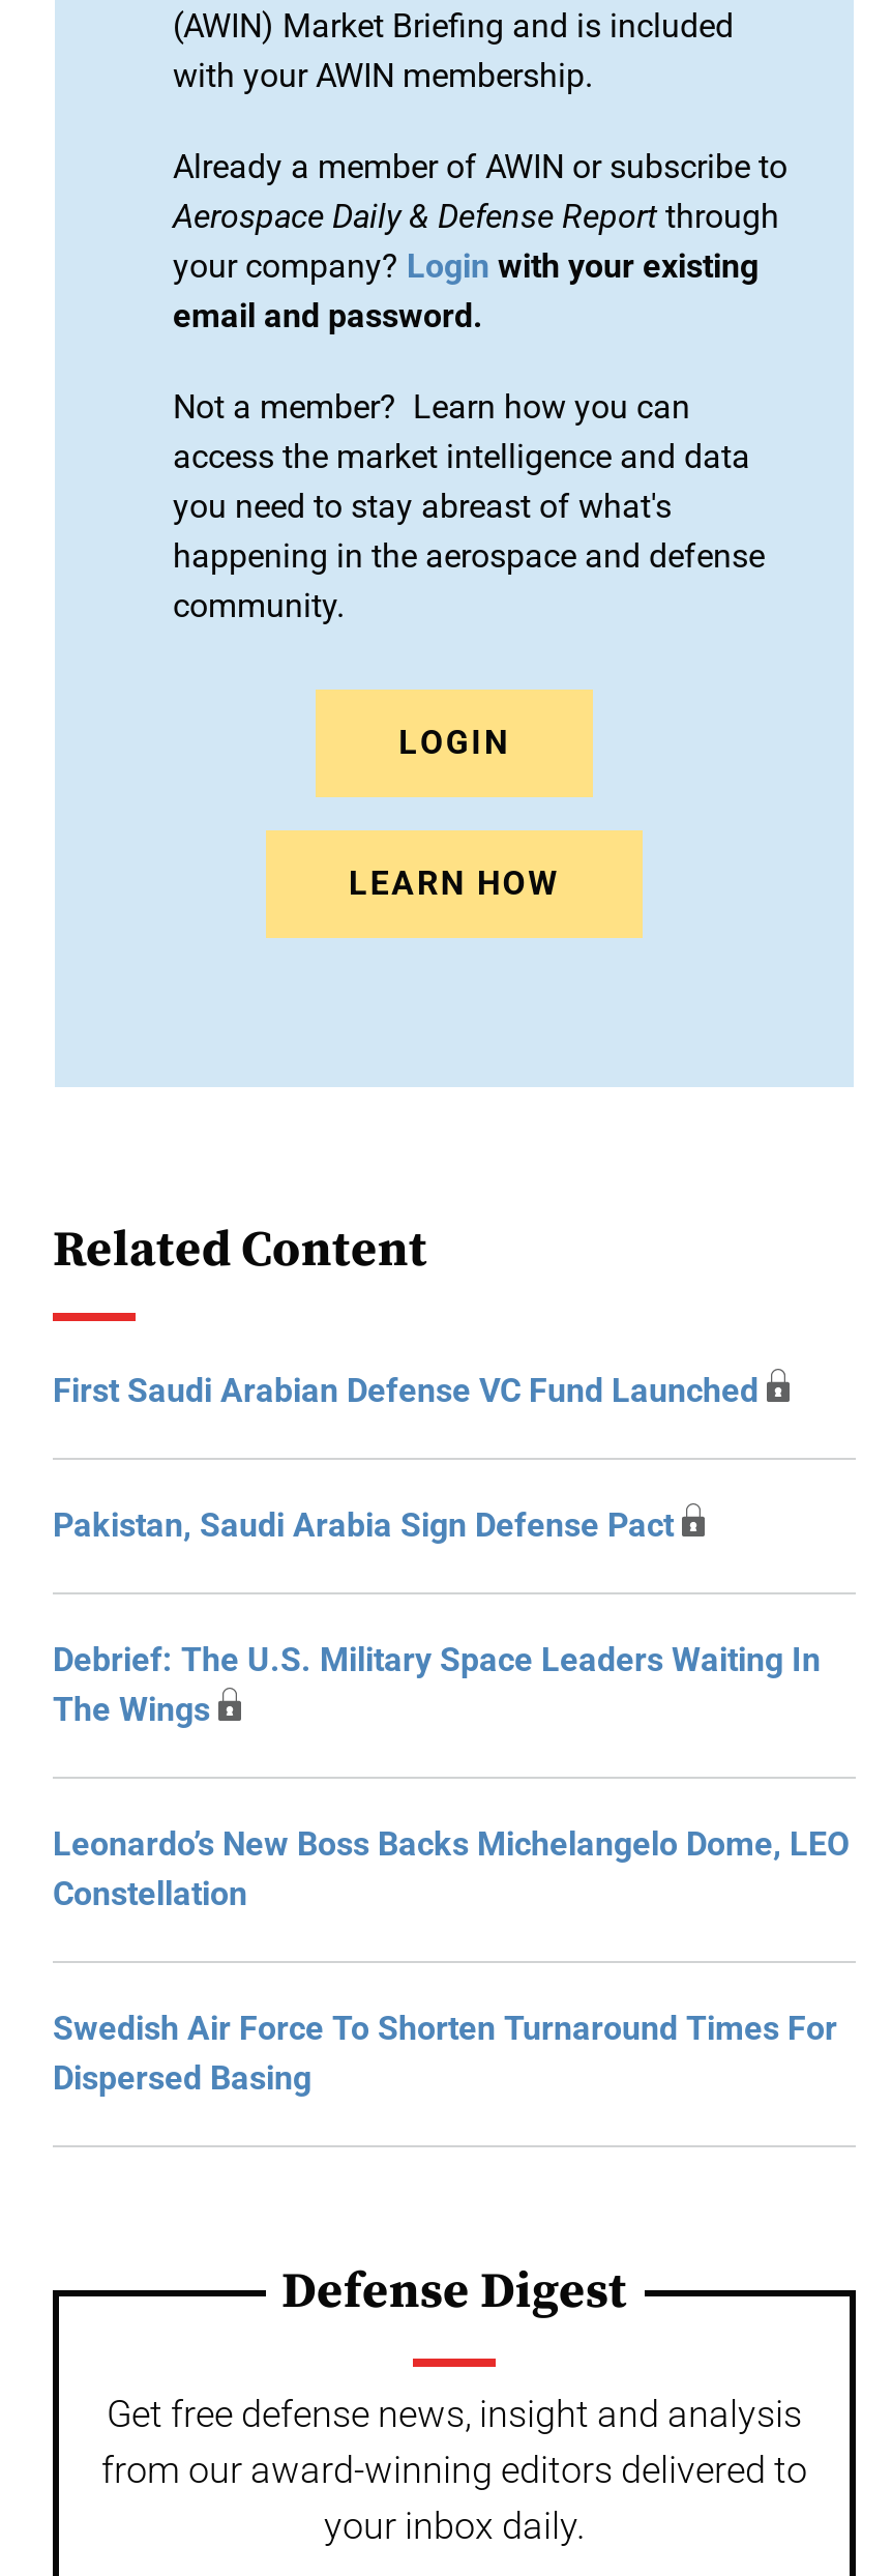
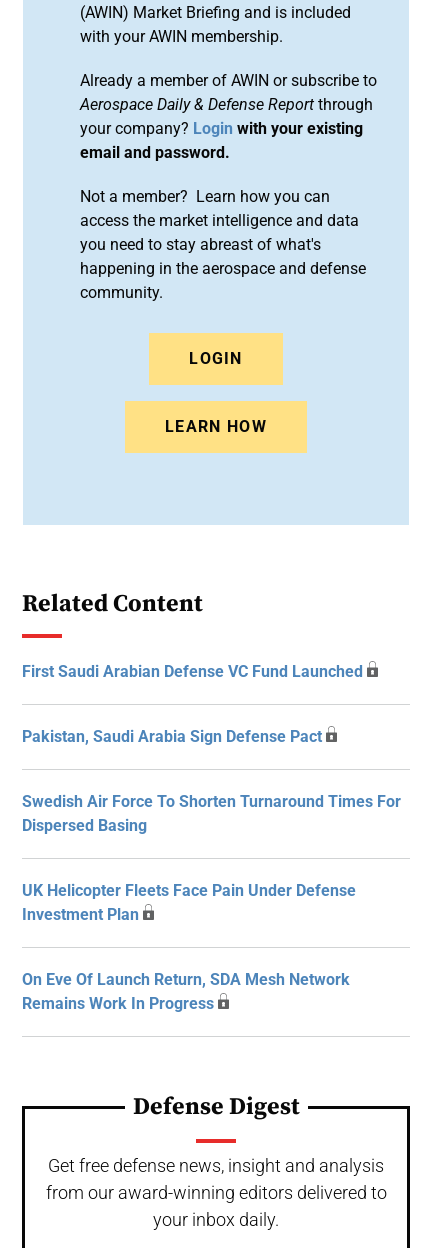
- Debrief: The U.S. Military Space Leaders Waiting In
- The Wings
- Leonardo’s New Boss Backs Michelangelo Dome, LEO
- Constellation

moved up: Swedish Air Force To Shorten Turnaround Times For | Dispersed Basing

+ UK Helicopter Fleets Face Pain Under Defense
+ Investment Plan
+ On Eve Of Launch Return, SDA Mesh Network
+ Remains Work In Progress
